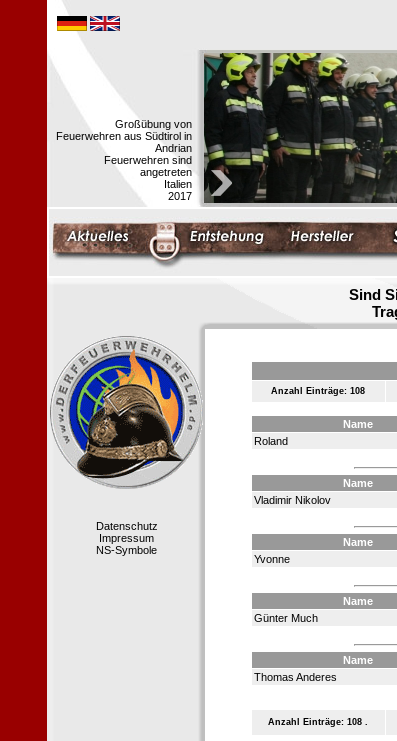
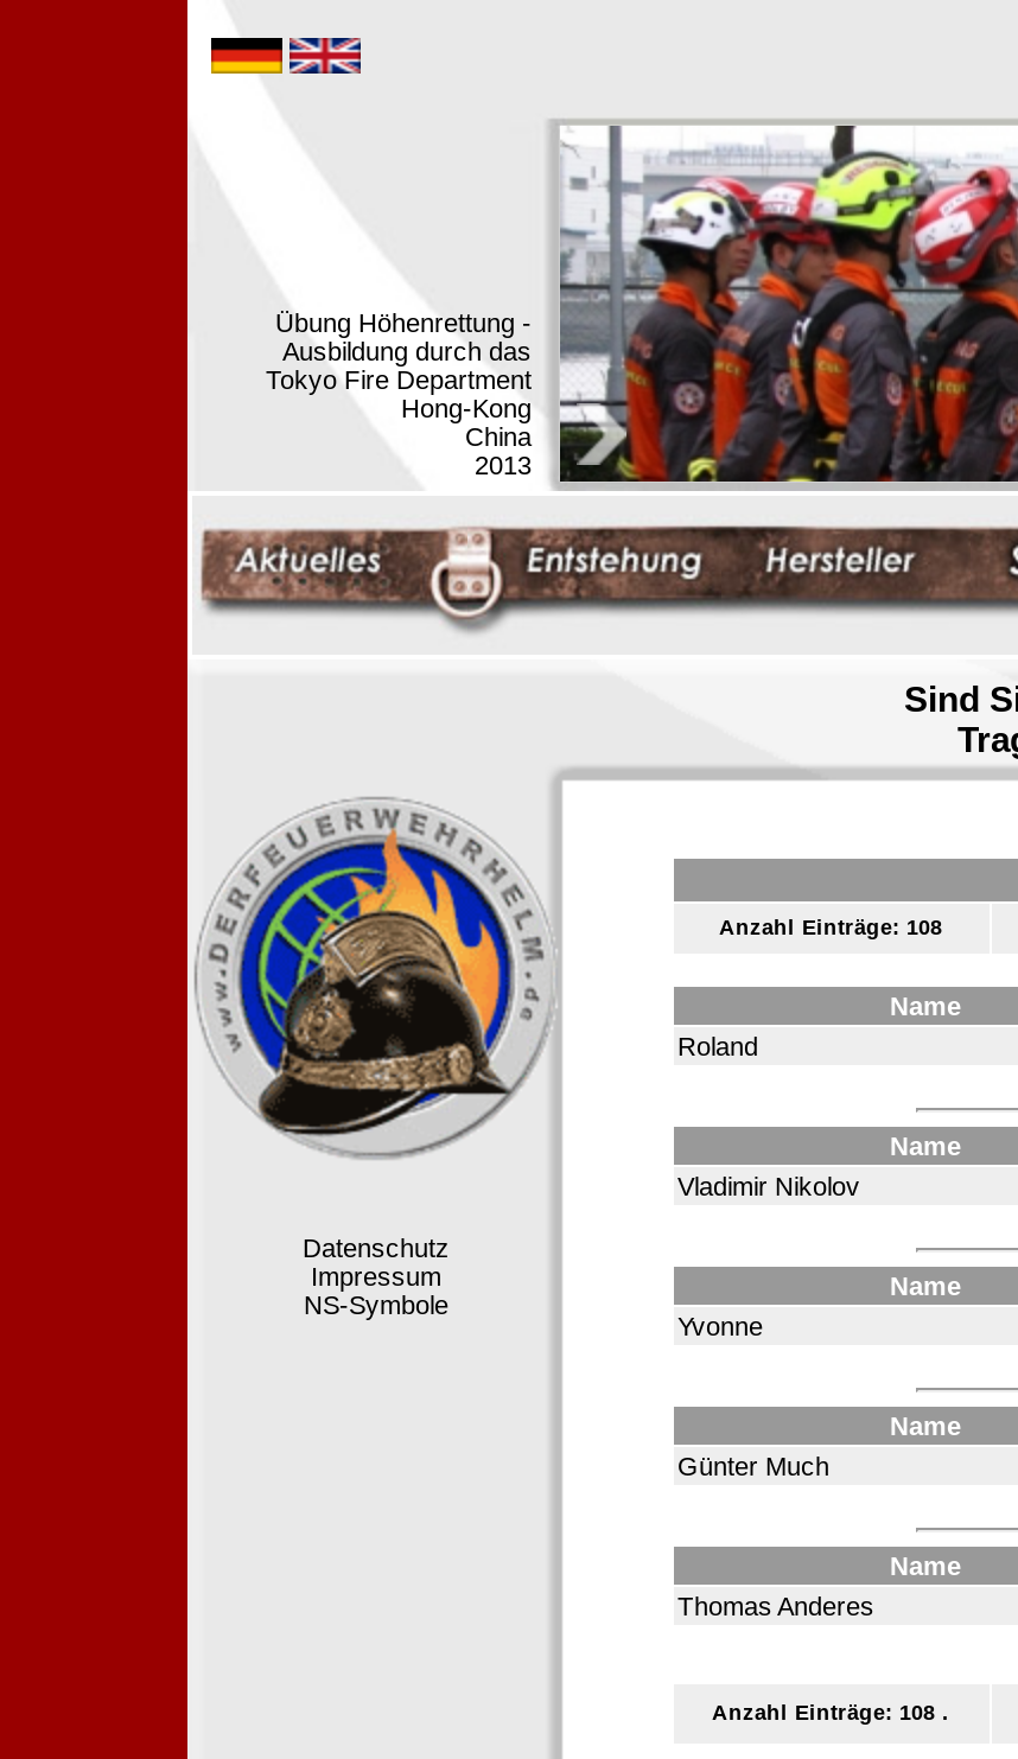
- [image]
- Großübung von
- Feuerwehren aus Südtirol in
- Andrian
- Feuerwehren sind
- angetreten
- Italien
- 2017
+ [image]
+ Übung Höhenrettung -
+ Ausbildung durch das
+ Tokyo Fire Department
+ Hong-Kong
+ China
+ 2013
